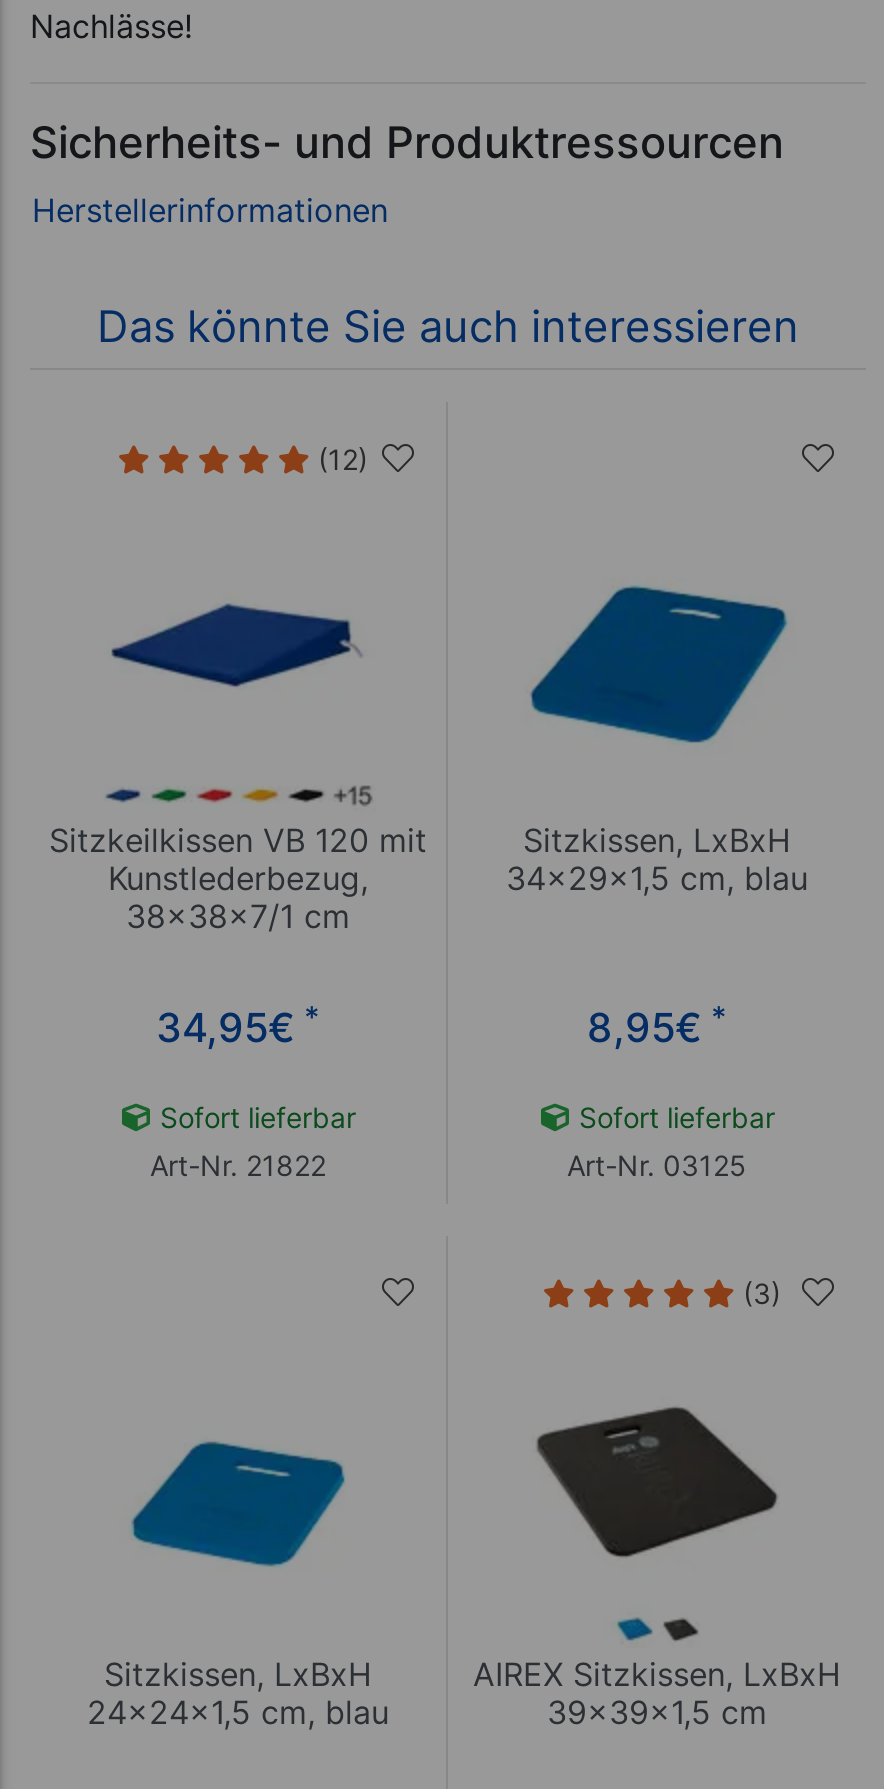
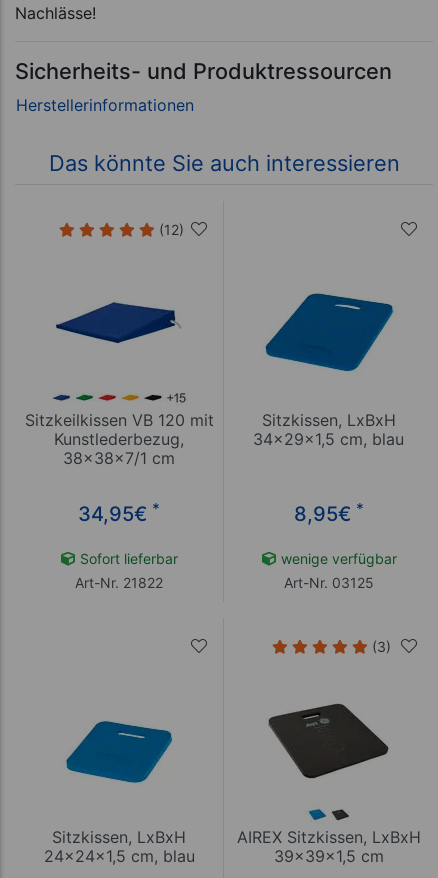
- Sofort lieferbar
+ wenige verfügbar
